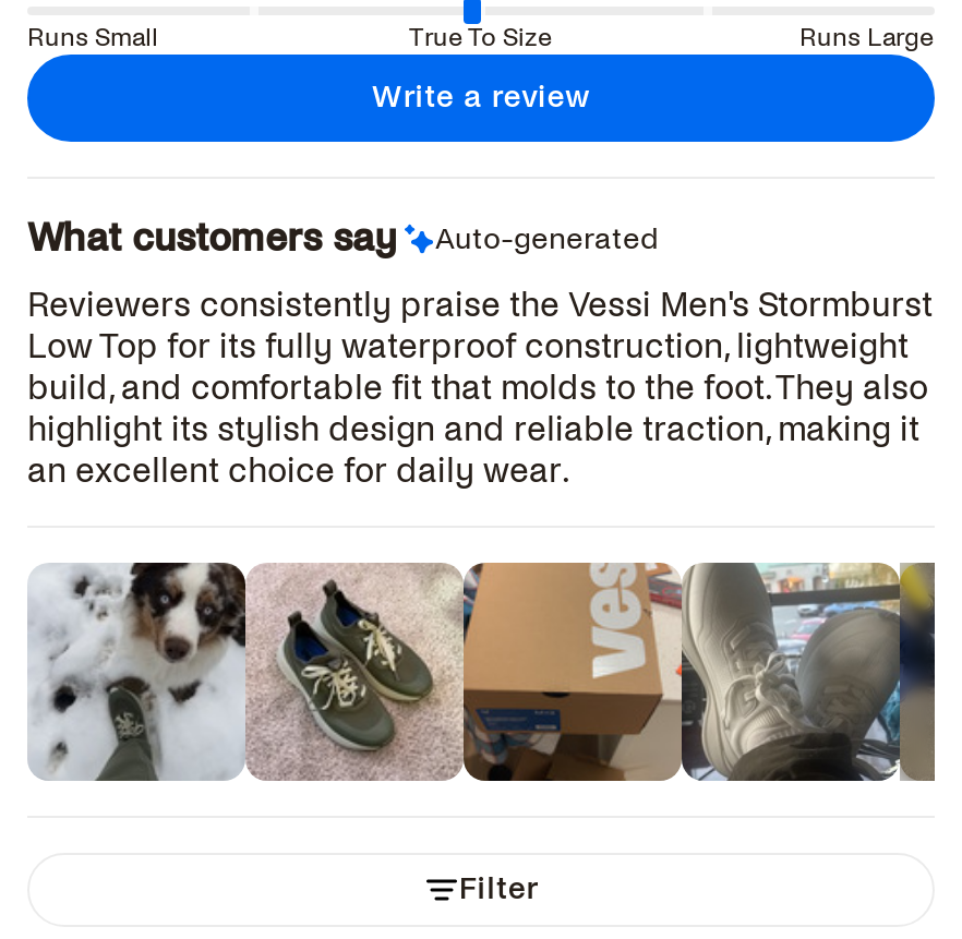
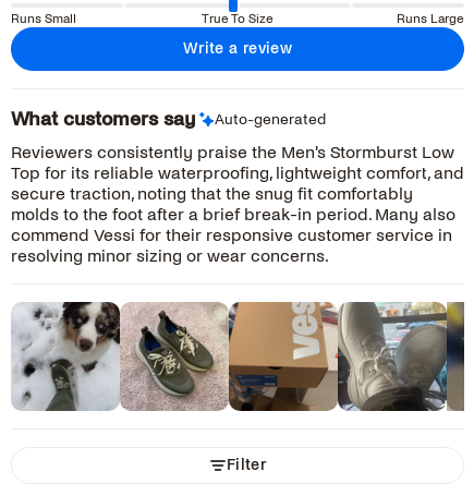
- Reviewers consistently praise the Vessi Men's Stormburst
- Low Top for its fully waterproof construction, lightweight
- build, and comfortable fit that molds to the foot. They also
- highlight its stylish design and reliable traction, making it
- an excellent choice for daily wear.
+ Reviewers consistently praise the Men's Stormburst Low
+ Top for its reliable waterproofing, lightweight comfort, and
+ secure traction, noting that the snug fit comfortably
+ molds to the foot after a brief break-in period. Many also
+ commend Vessi for their responsive customer service in
+ resolving minor sizing or wear concerns.
